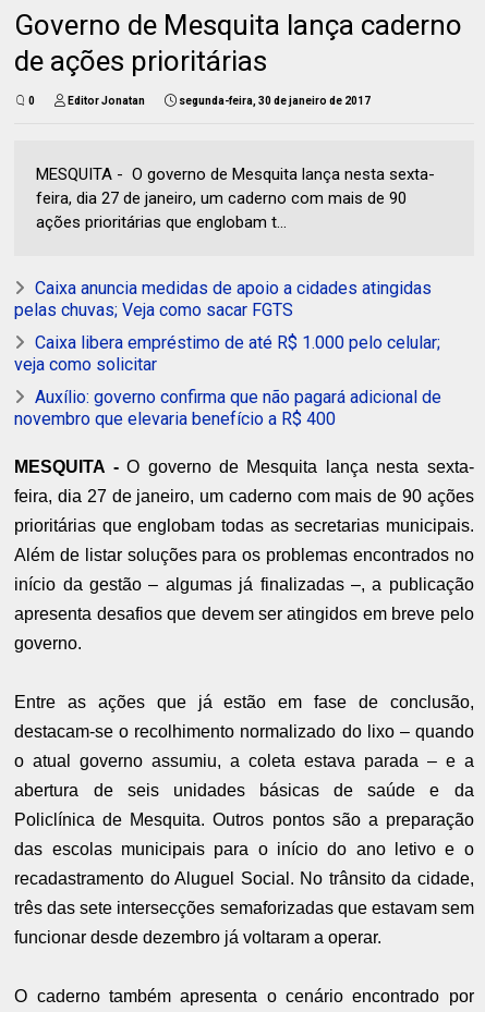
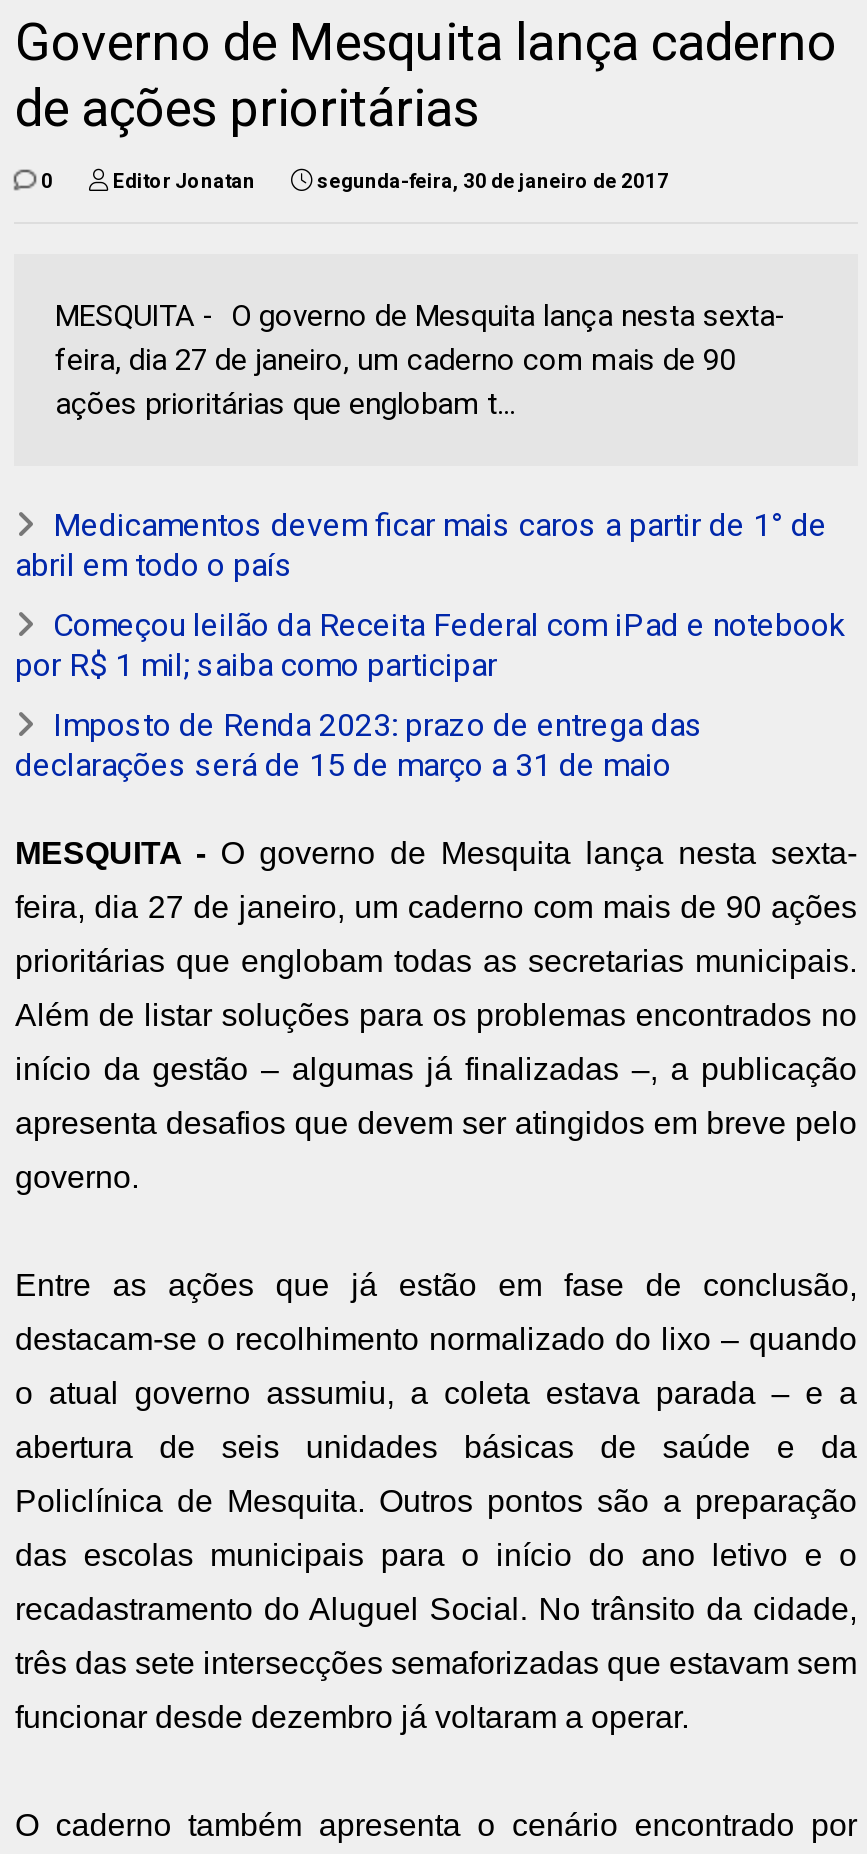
- Caixa anuncia medidas de apoio a cidades atingidas
- pelas chuvas; Veja como sacar FGTS
+ Medicamentos devem ficar mais caros a partir de 1° de
+ abril em todo o país

- Caixa libera empréstimo de até R$ 1.000 pelo celular;
- veja como solicitar
+ Começou leilão da Receita Federal com iPad e notebook
+ por R$ 1 mil; saiba como participar

- Auxílio: governo confirma que não pagará adicional de
- novembro que elevaria benefício a R$ 400
+ Imposto de Renda 2023: prazo de entrega das
+ declarações será de 15 de março a 31 de maio
